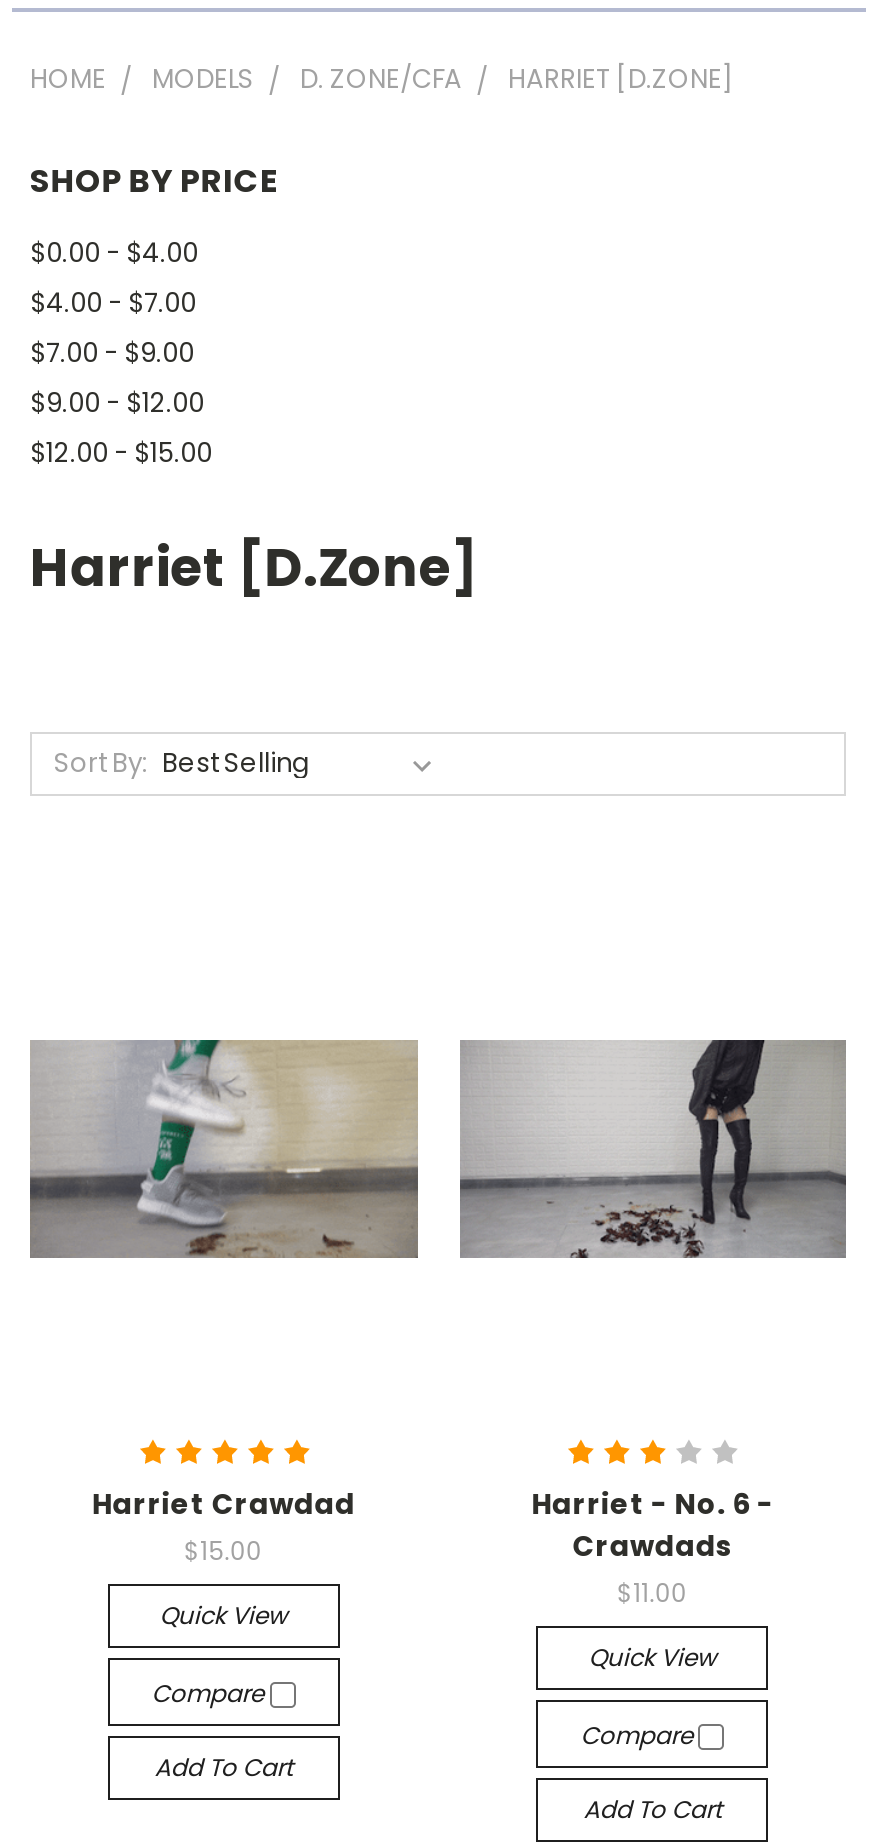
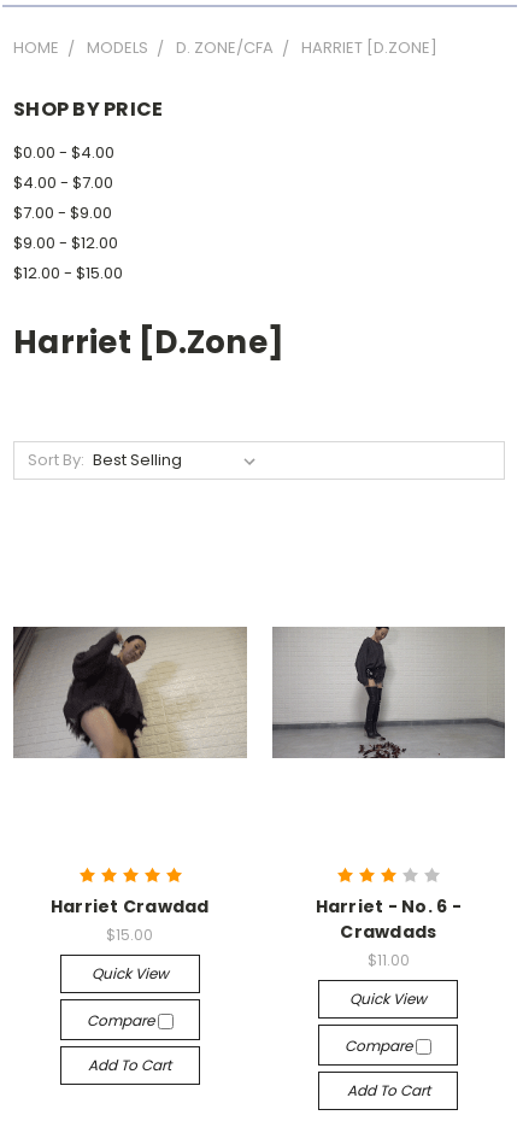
- [image]
+ [image]

- [image]
+ [image]
